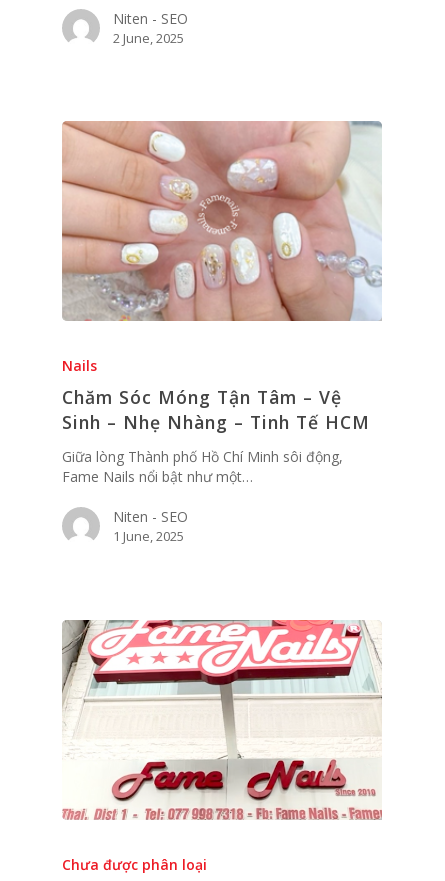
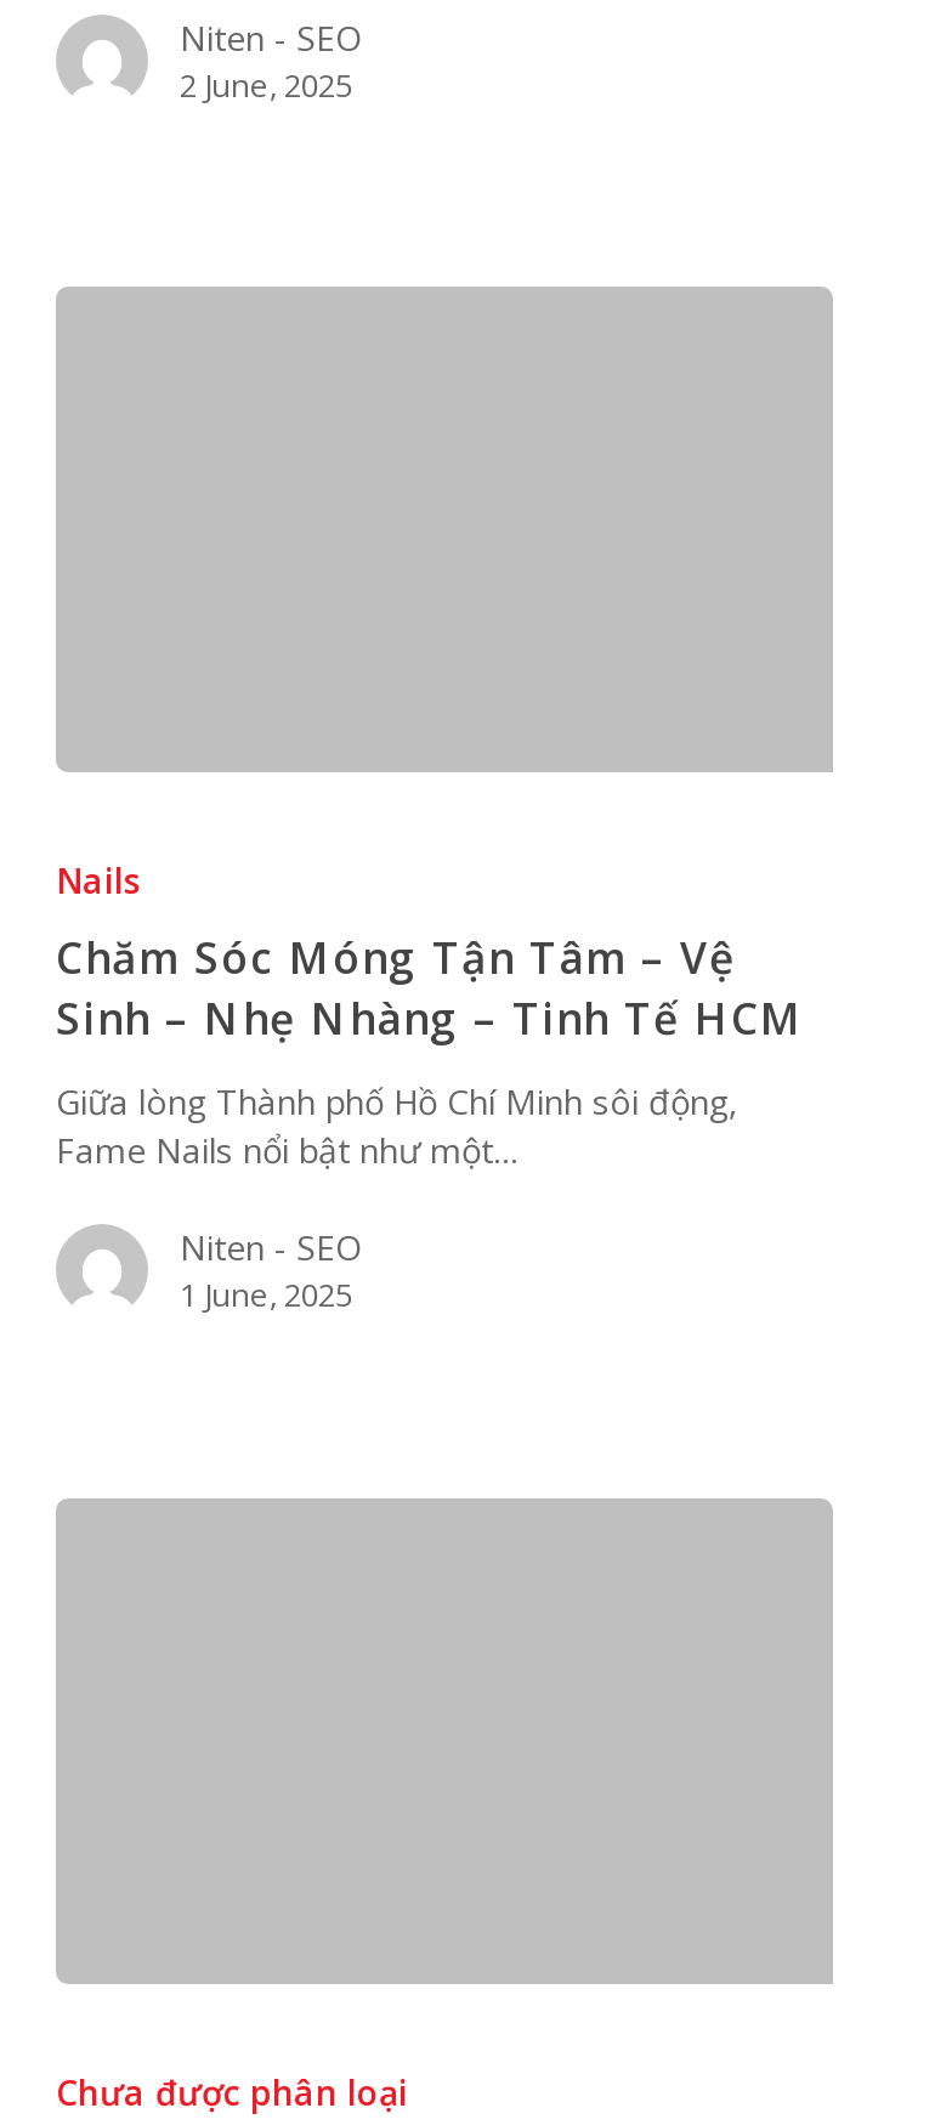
- [image]

- [image]
